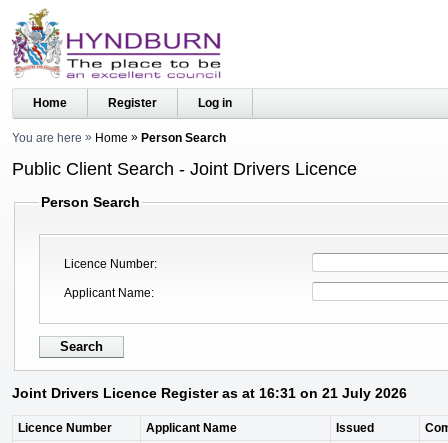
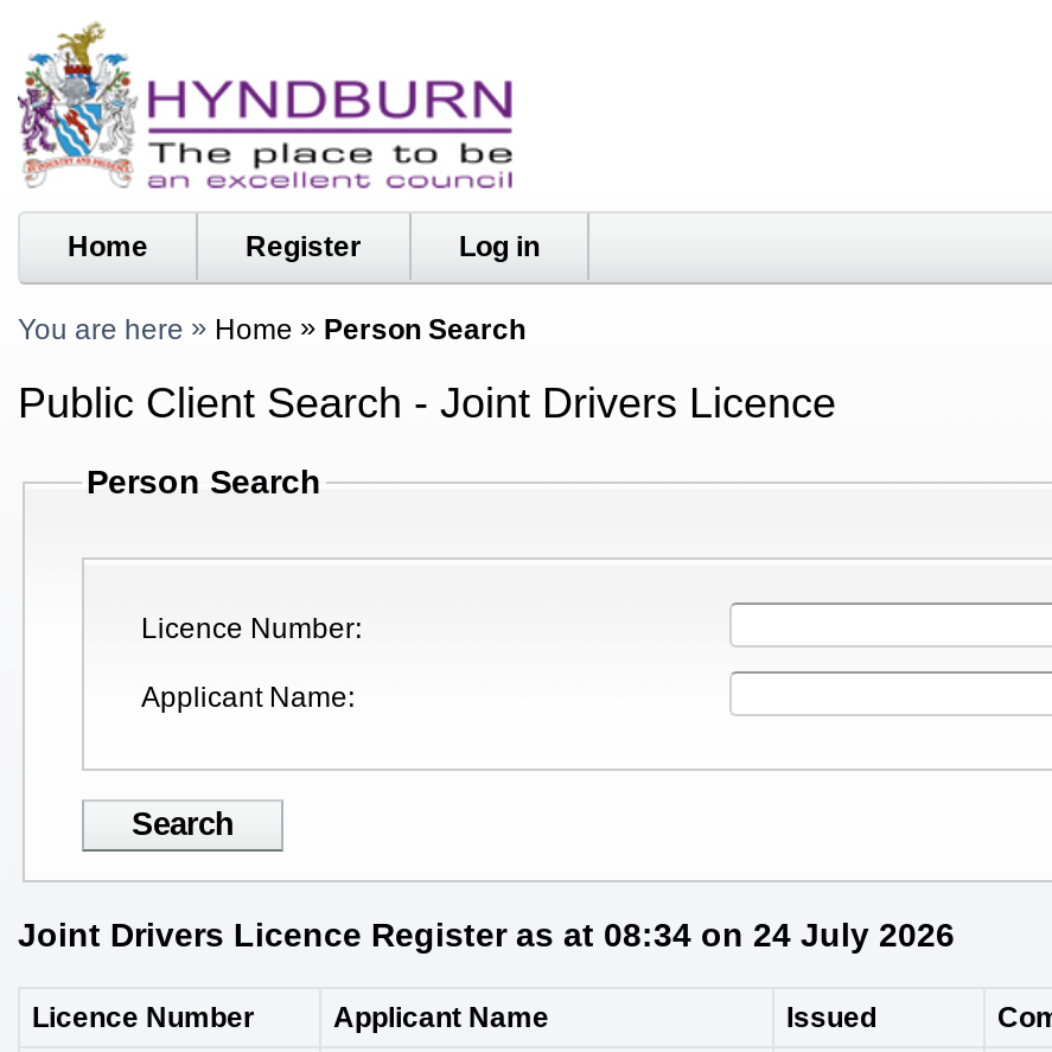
- Joint Drivers Licence Register as at 16:31 on 21 July 2026
+ Joint Drivers Licence Register as at 08:34 on 24 July 2026
